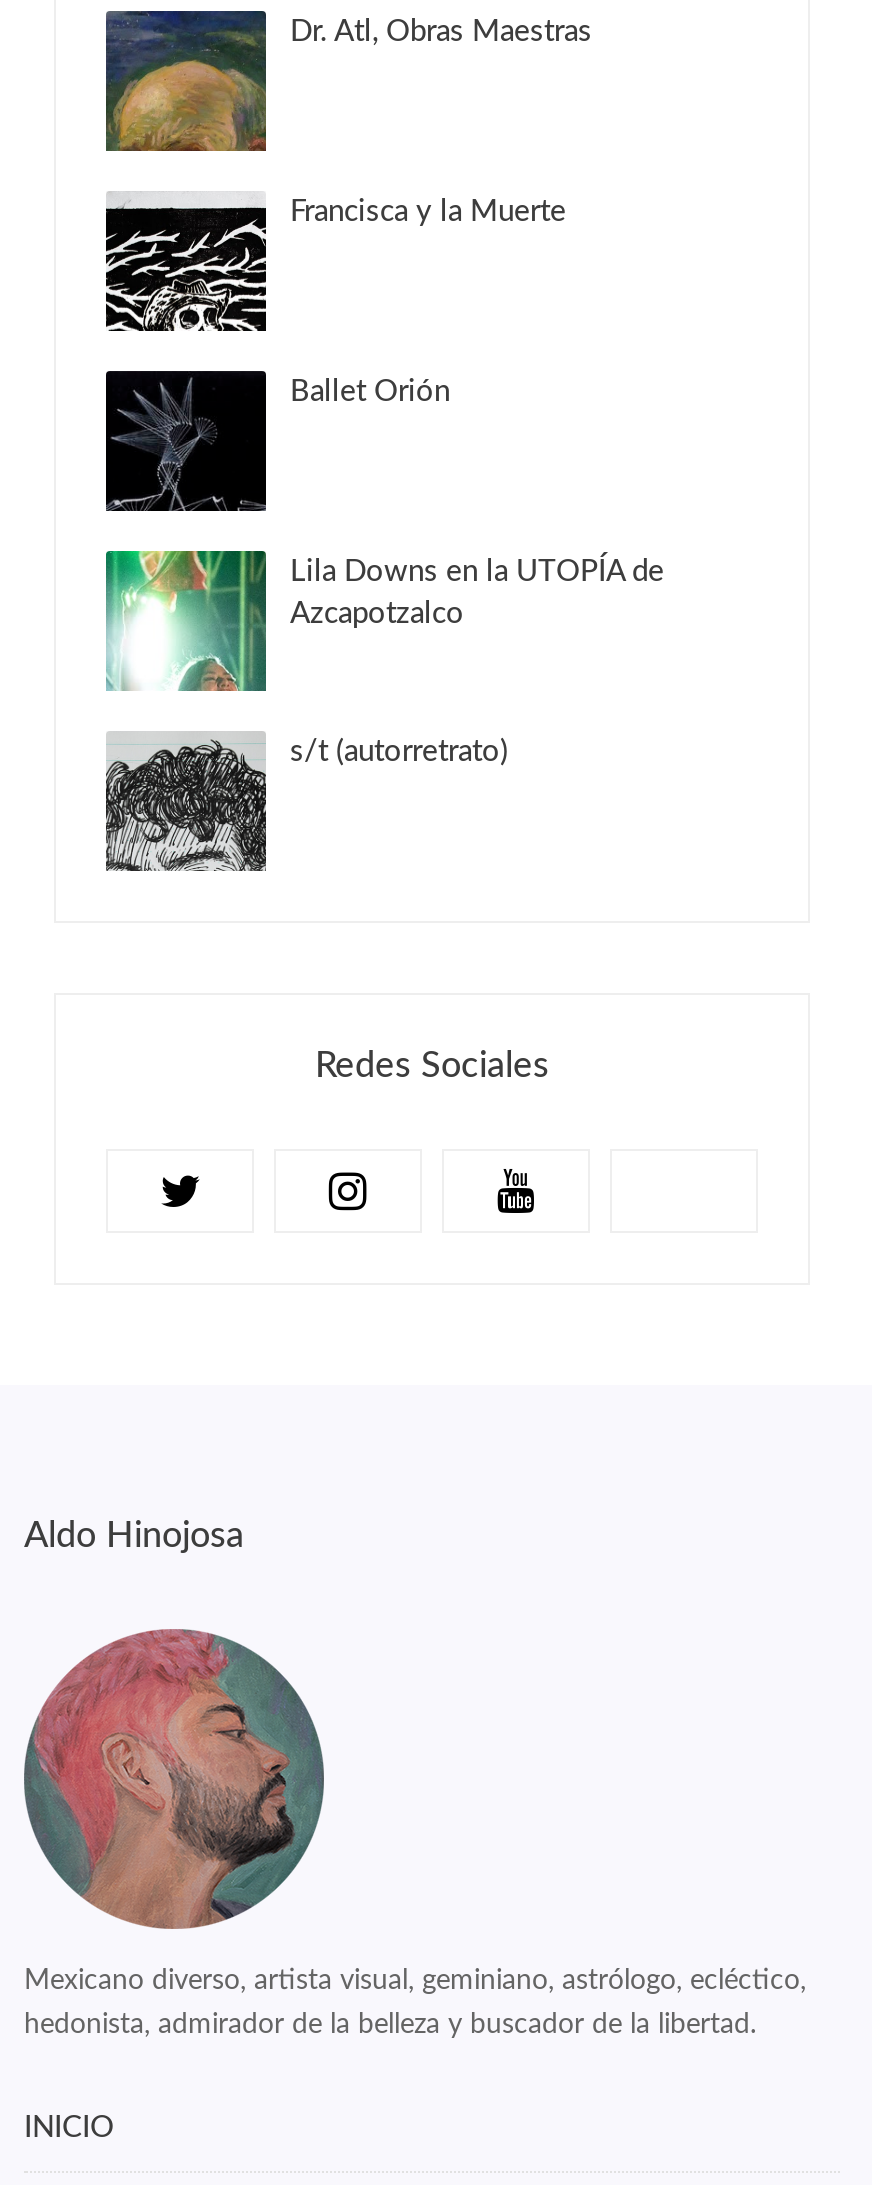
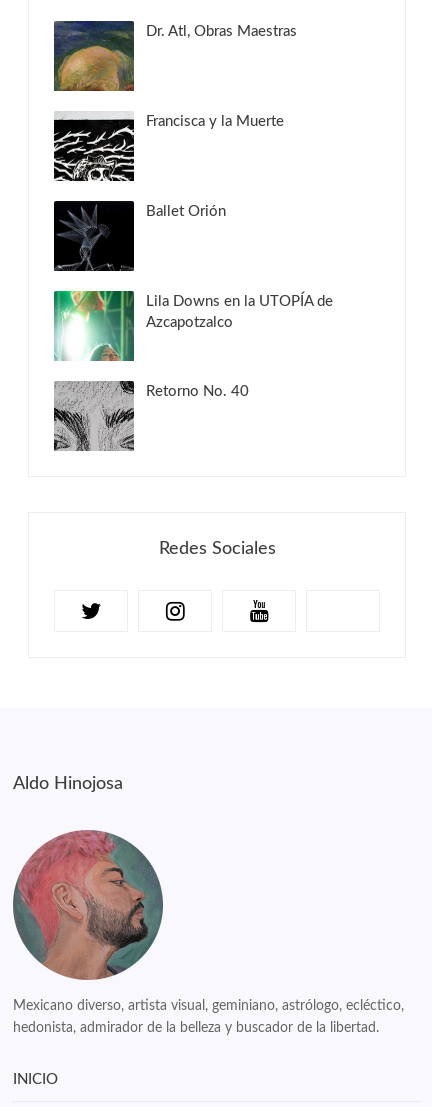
- [image]
- s/t (autorretrato)
+ [image]
+ Retorno No. 40
